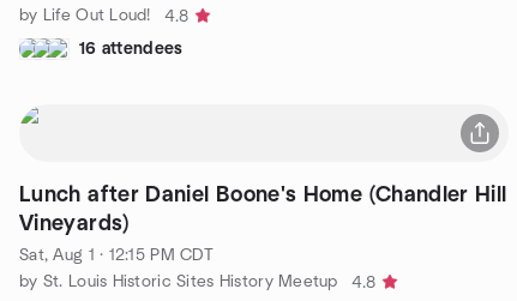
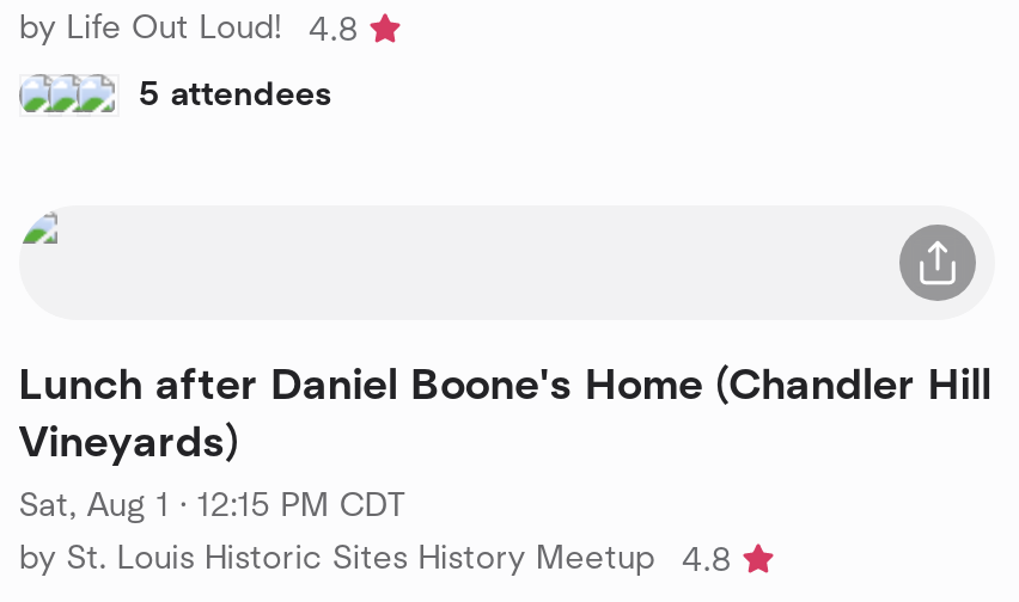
- 16 attendees
+ 5 attendees
